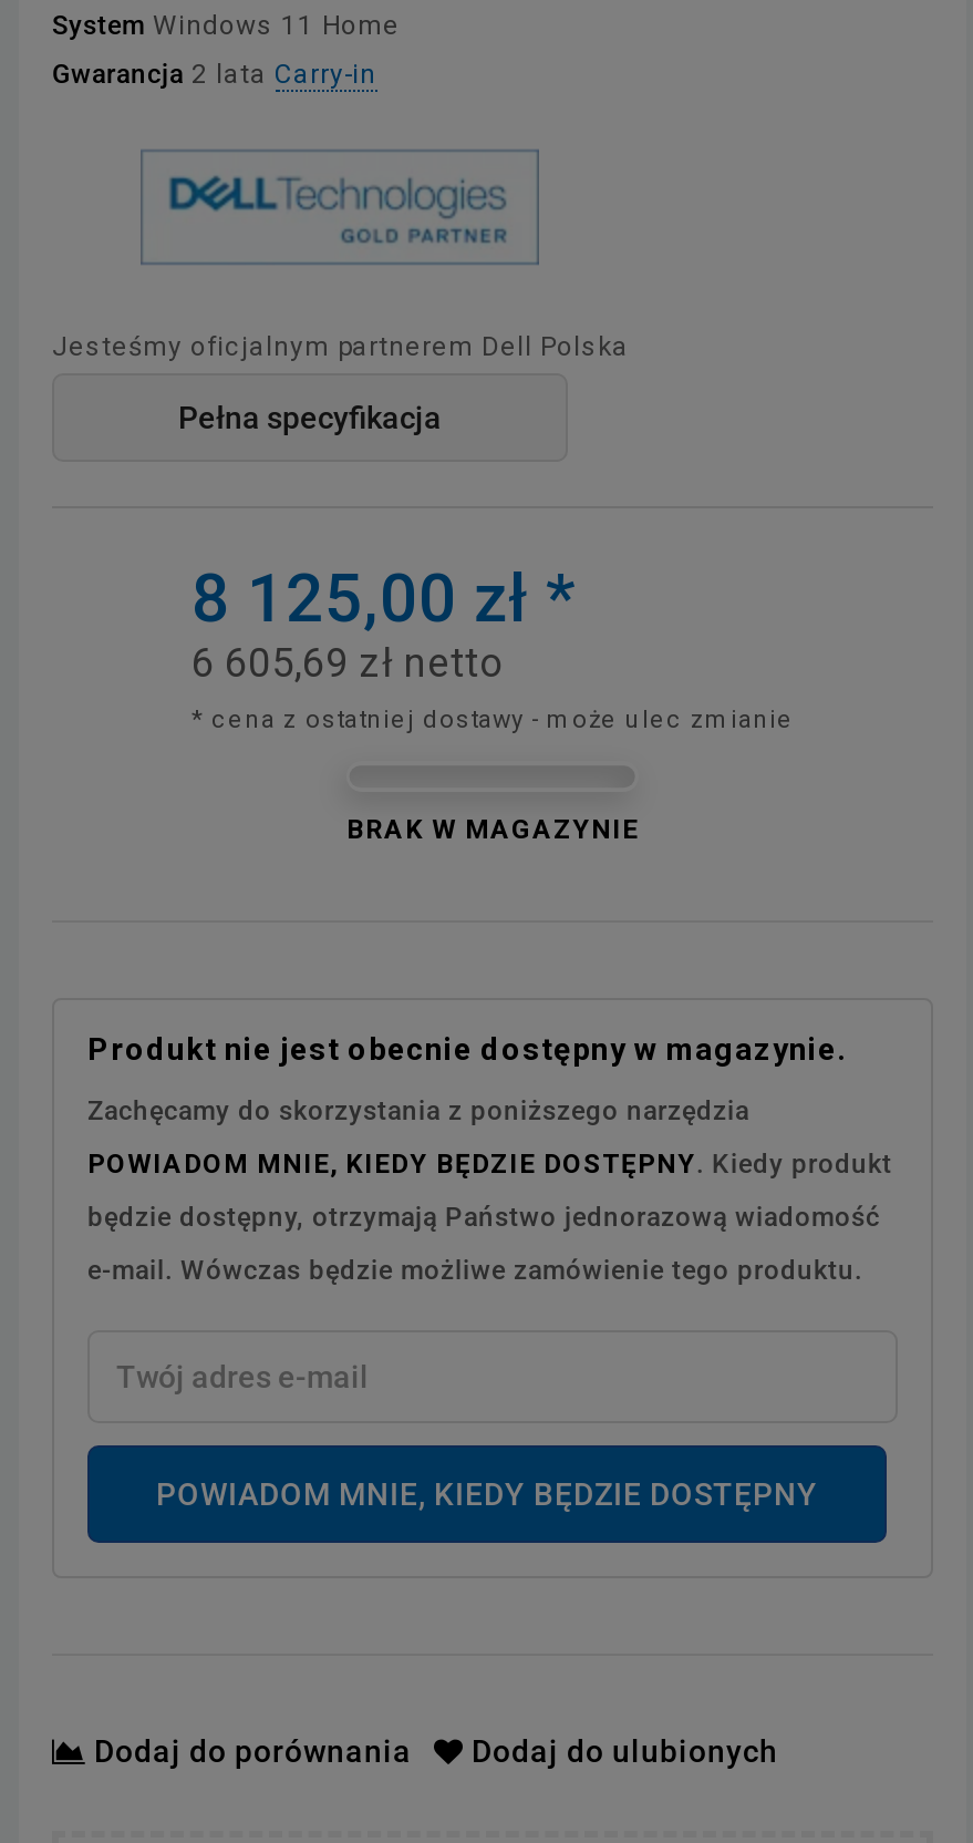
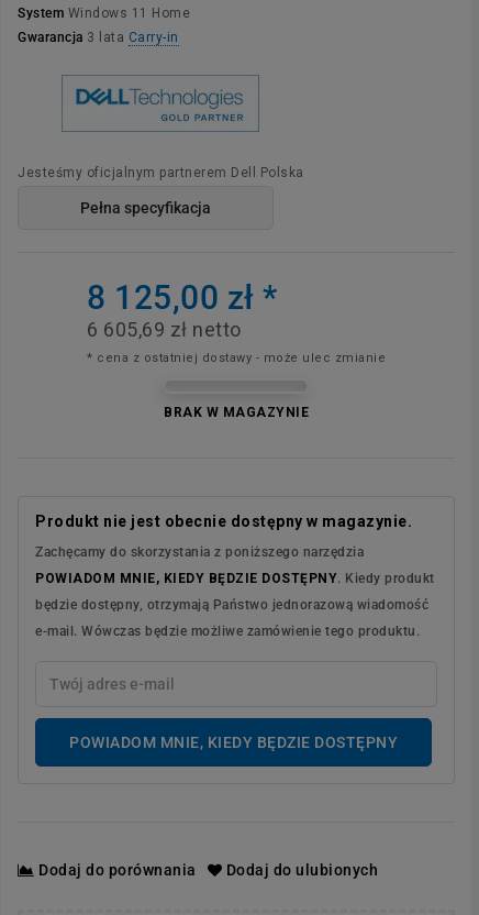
- Gwarancja 2 lata Carry-in
+ Gwarancja 3 lata Carry-in
